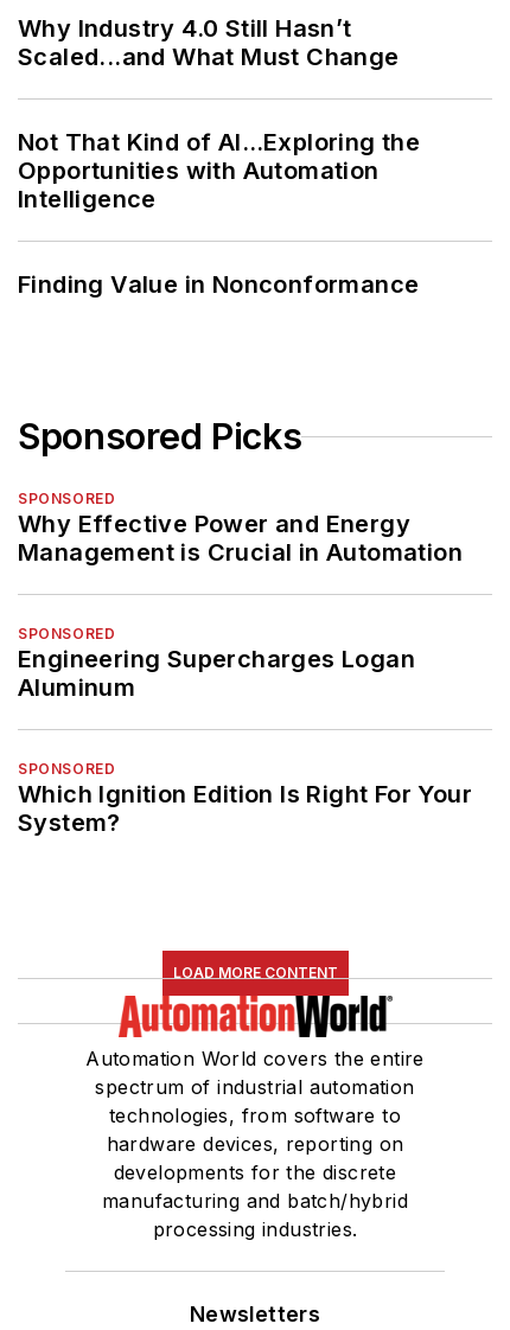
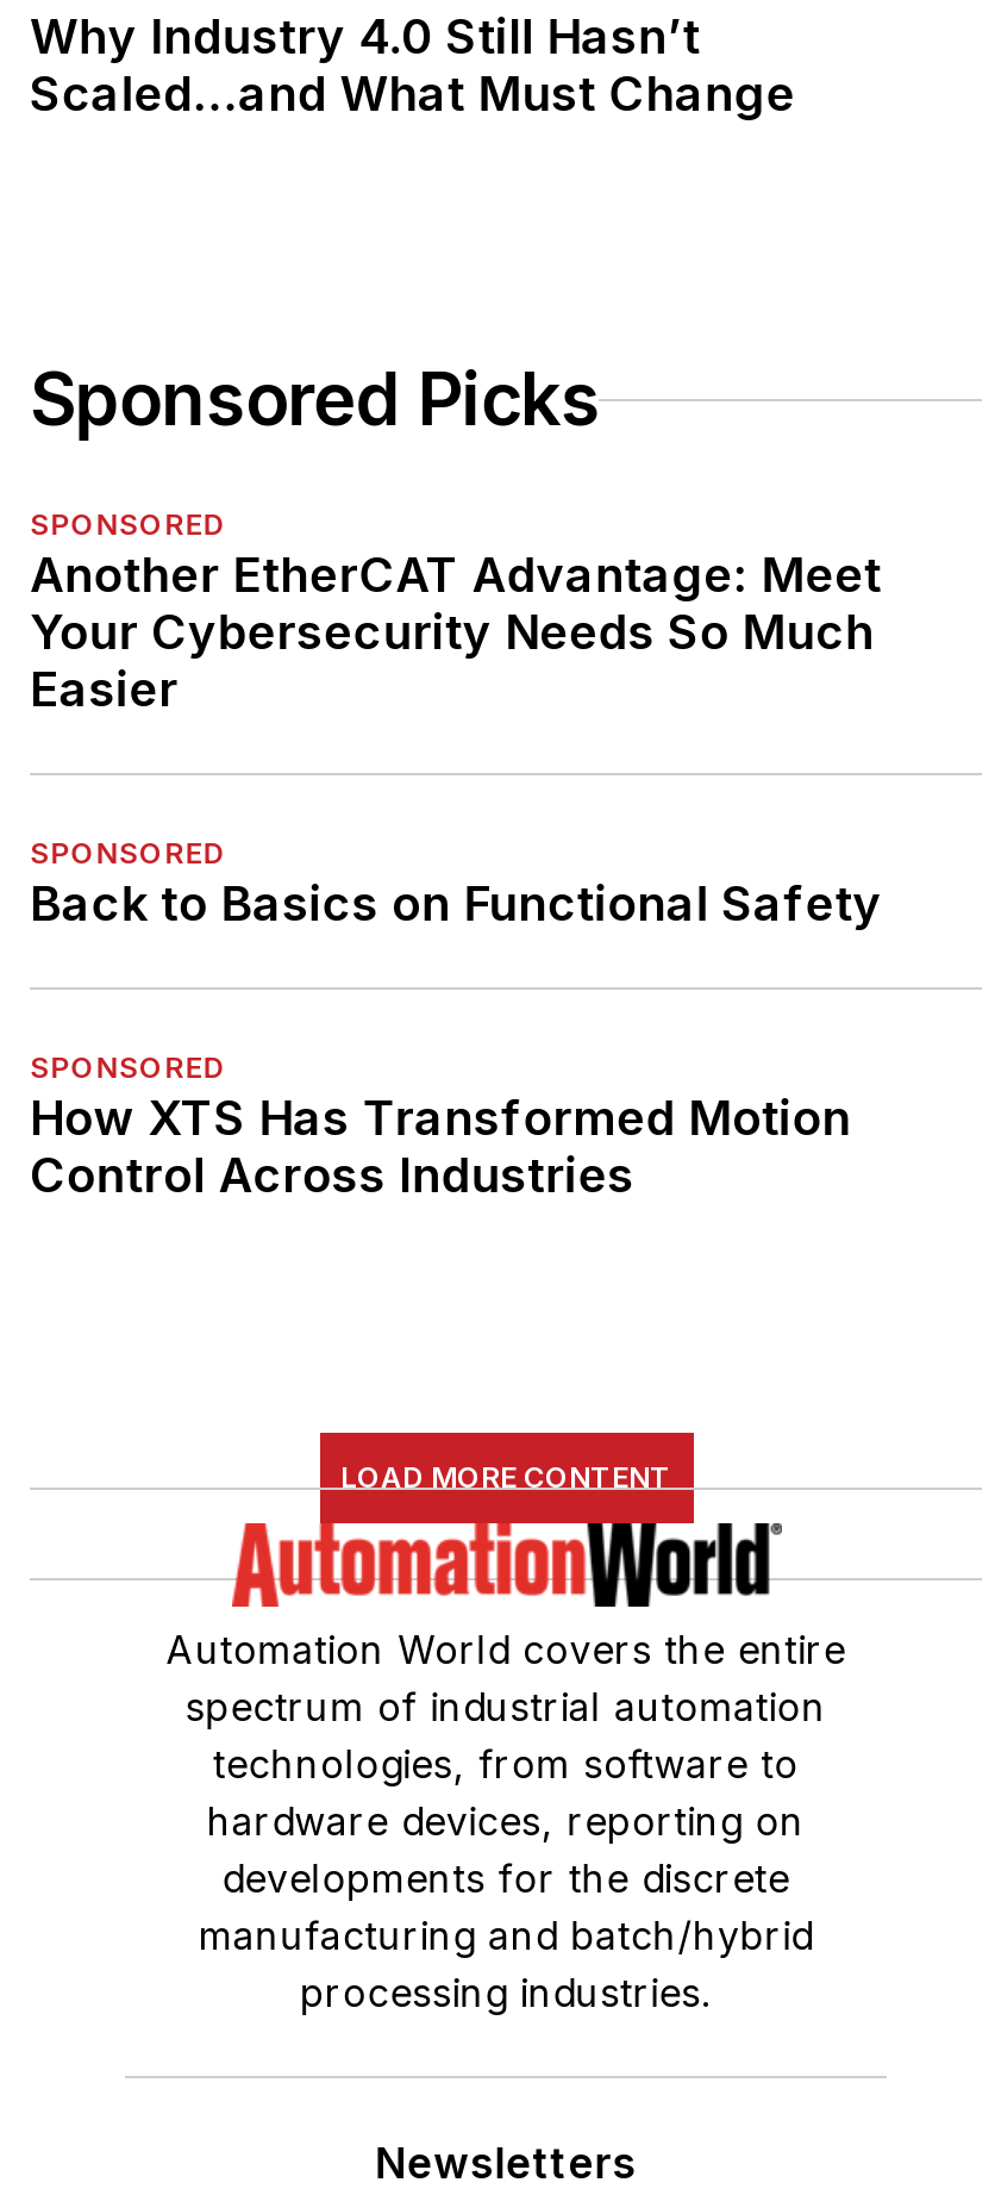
- Not That Kind of AI…Exploring the
- Opportunities with Automation
- Intelligence
- Finding Value in Nonconformance

- Why Effective Power and Energy
- Management is Crucial in Automation
+ Another EtherCAT Advantage: Meet
+ Your Cybersecurity Needs So Much
+ Easier

- Engineering Supercharges Logan
- Aluminum
+ Back to Basics on Functional Safety

- Which Ignition Edition Is Right For Your
- System?
+ How XTS Has Transformed Motion
+ Control Across Industries
